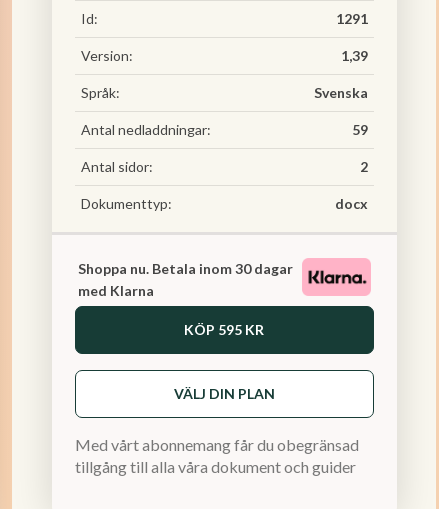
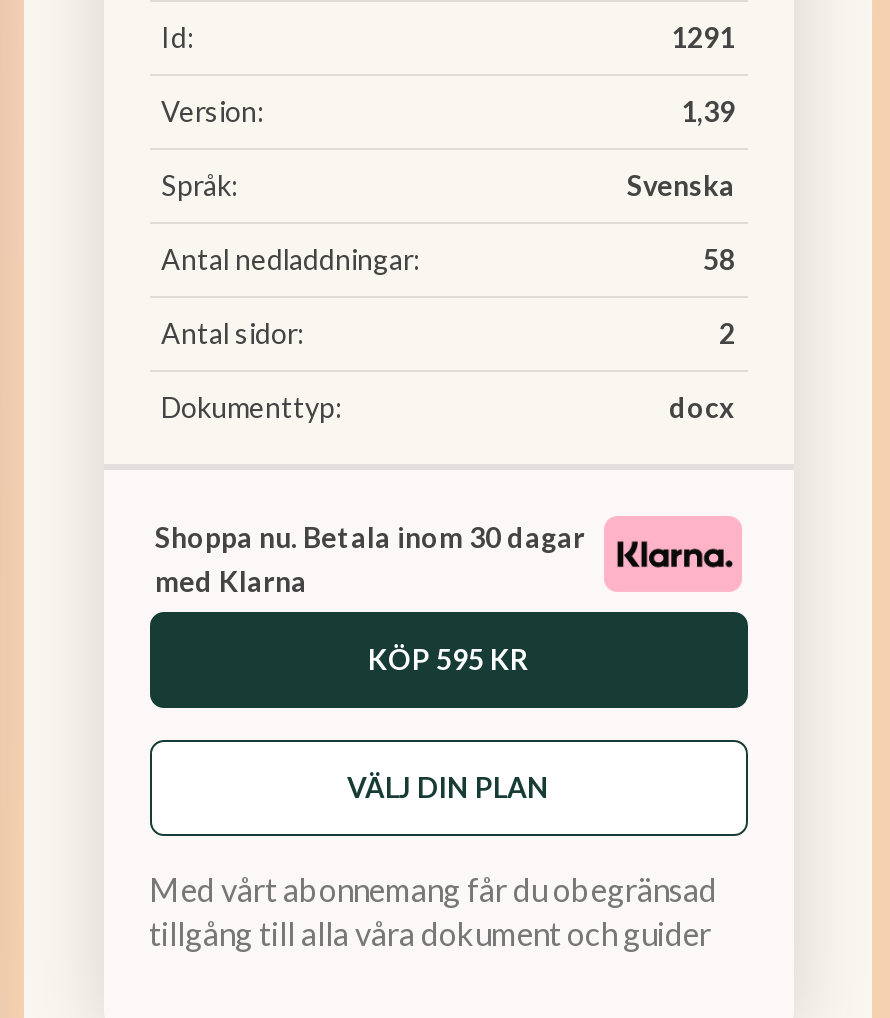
- 59
+ 58
